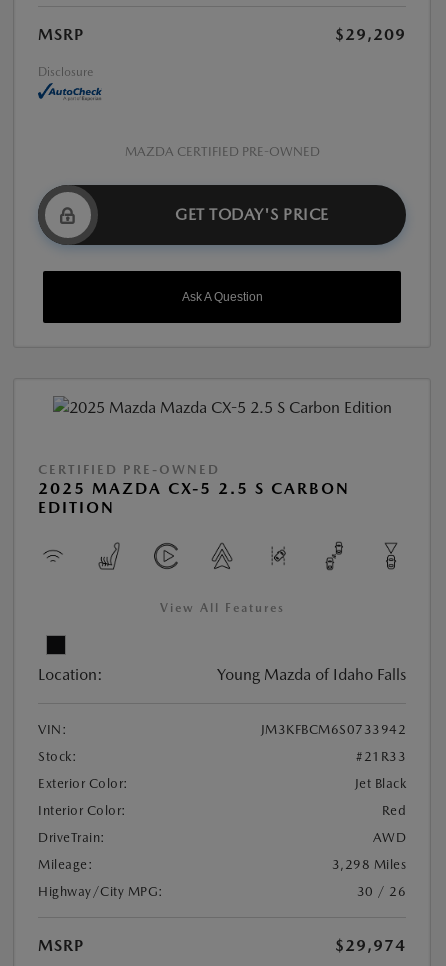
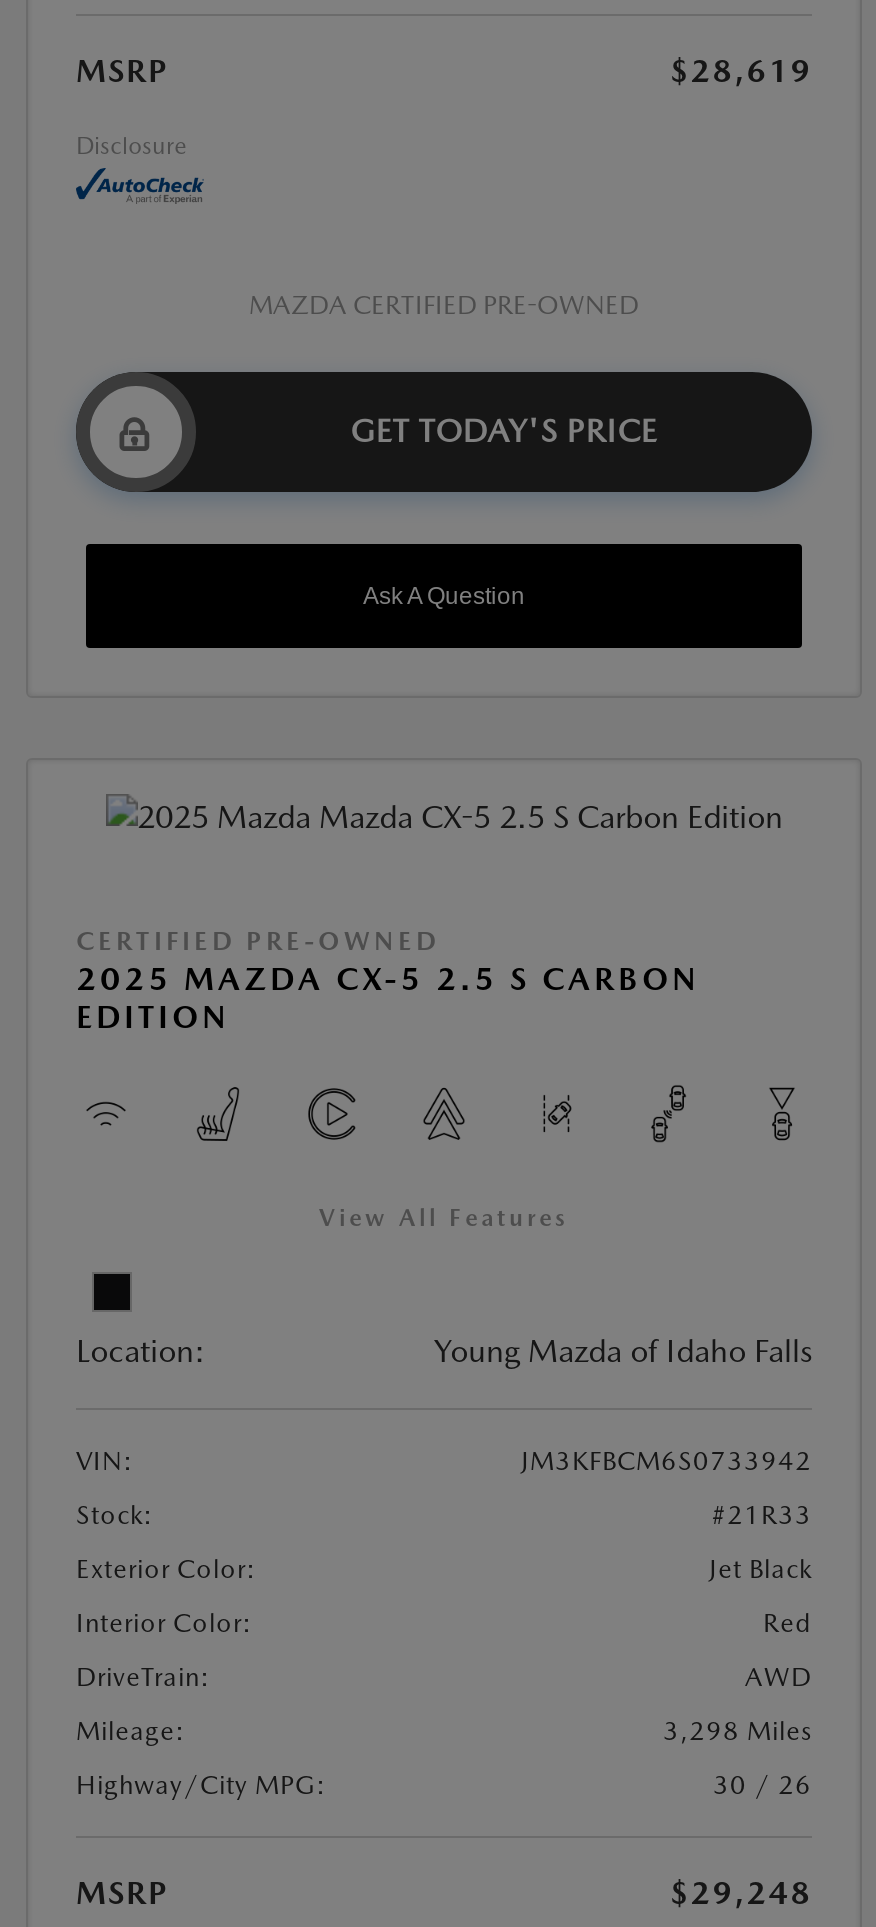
- $29,209
+ $28,619

- $29,974
+ $29,248
